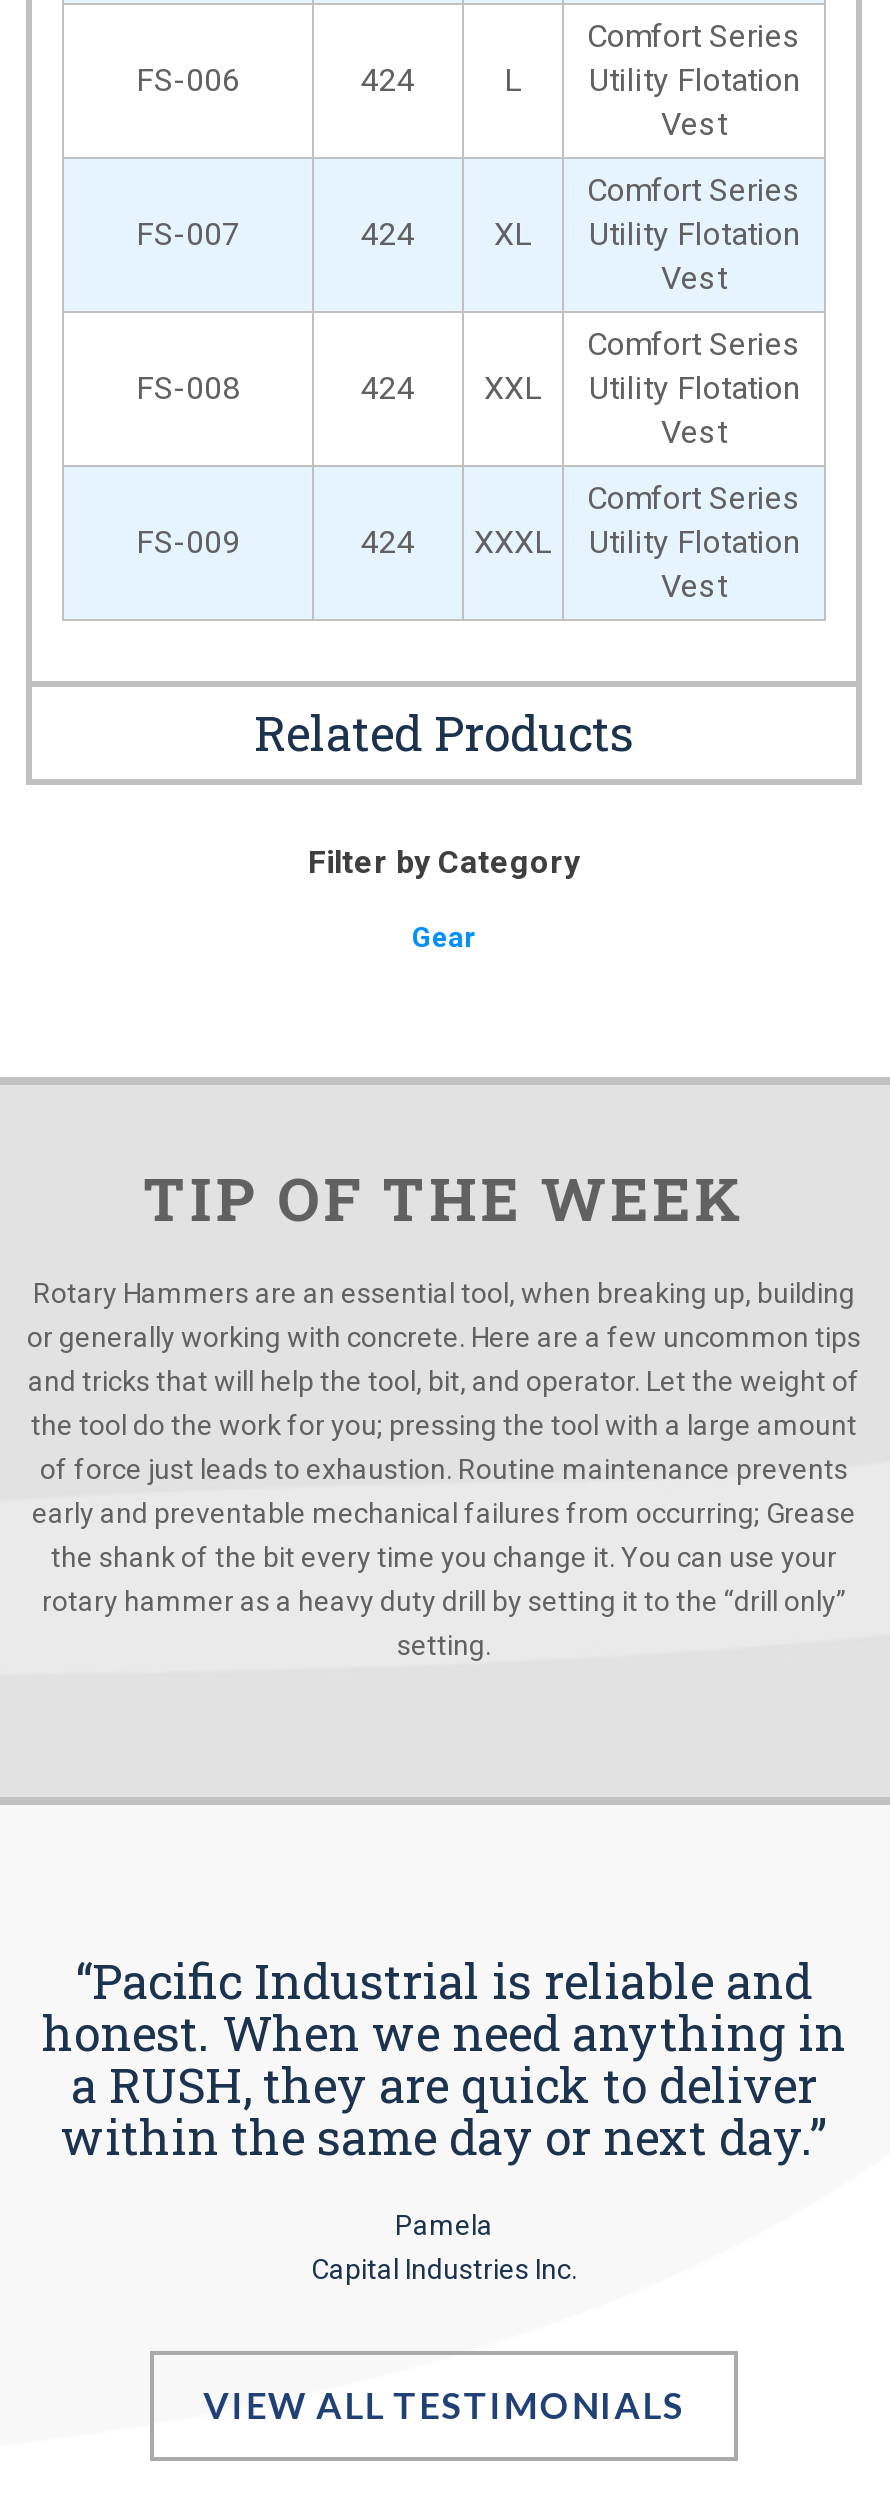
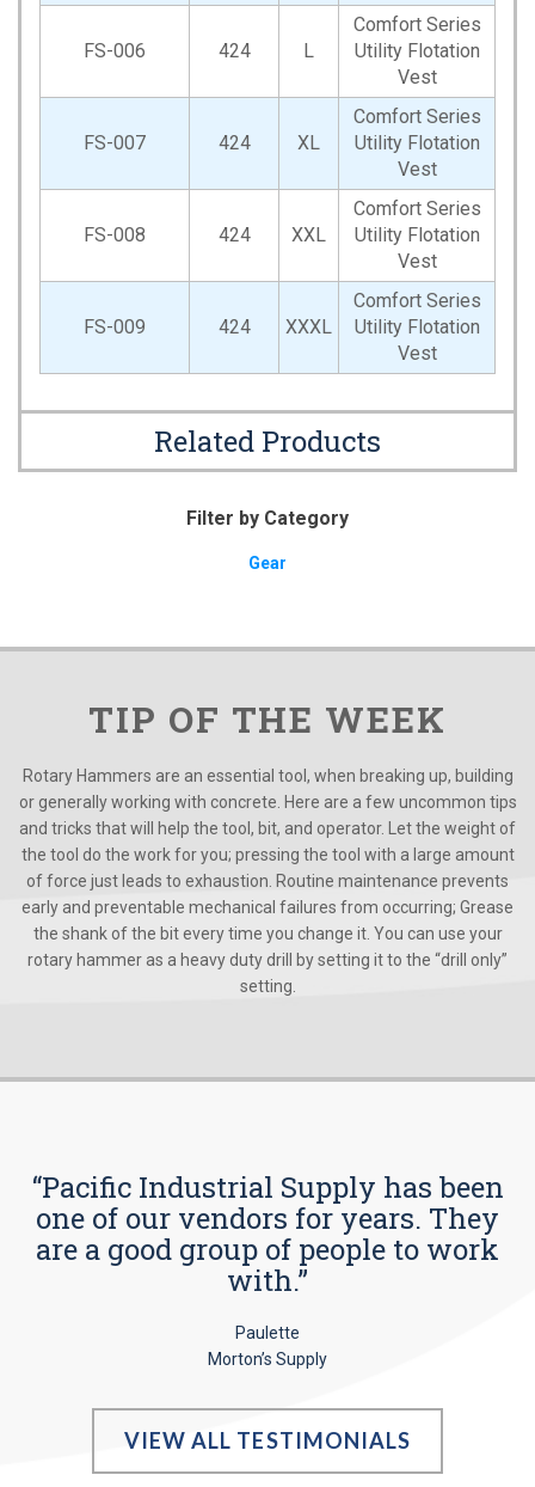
- “Pacific Industrial is reliable and
- honest. When we need anything in
- a RUSH, they are quick to deliver
- within the same day or next day.”
+ “Pacific Industrial Supply has been
+ one of our vendors for years. They
+ are a good group of people to work
+ with.”

- Pamela
- Capital Industries Inc.
+ Paulette
+ Morton’s Supply
